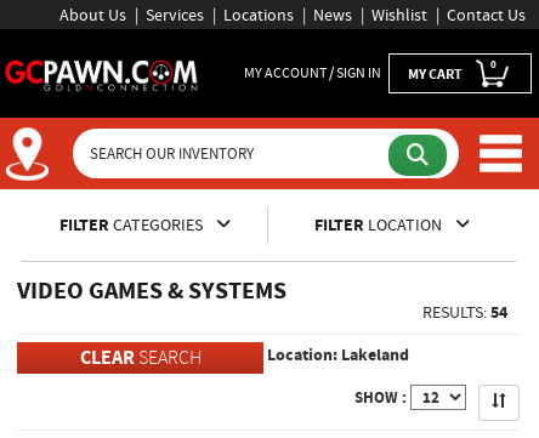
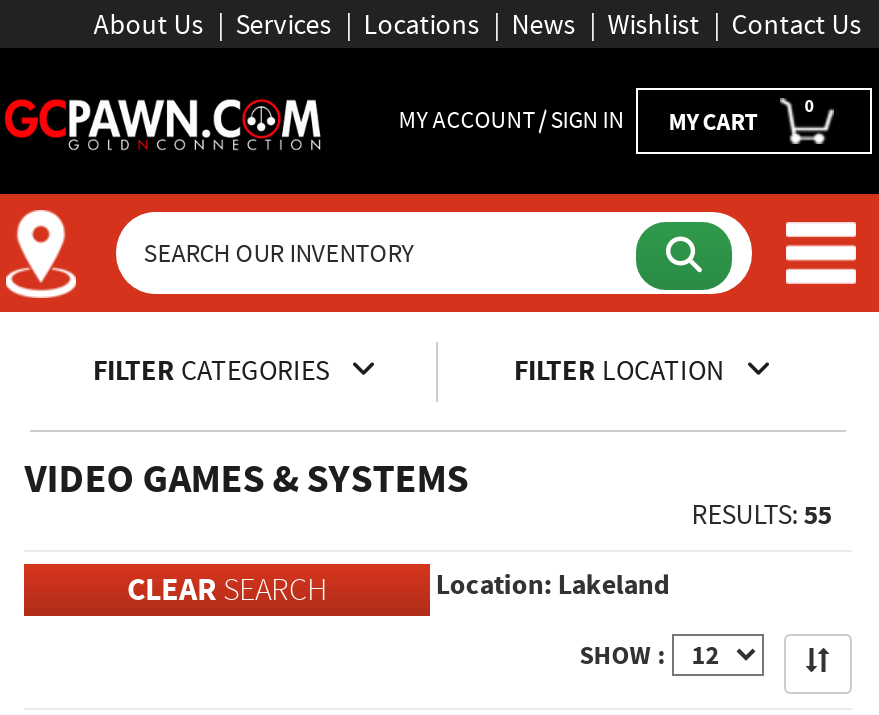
- RESULTS: 54
+ RESULTS: 55
